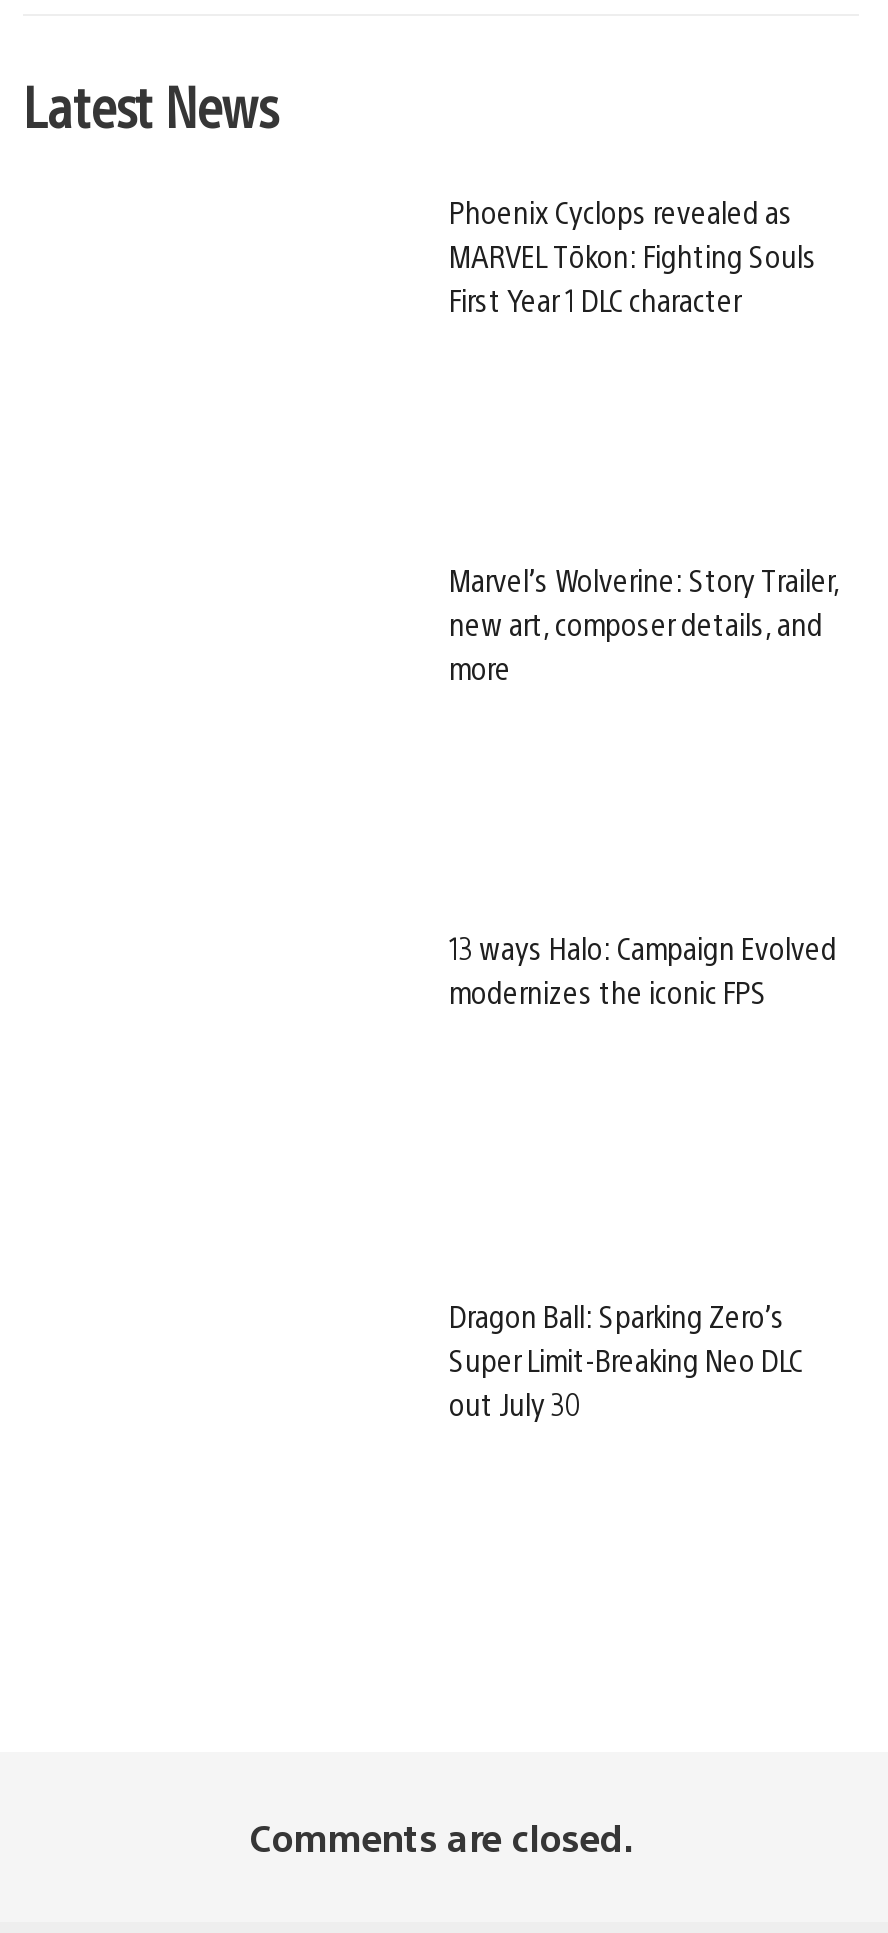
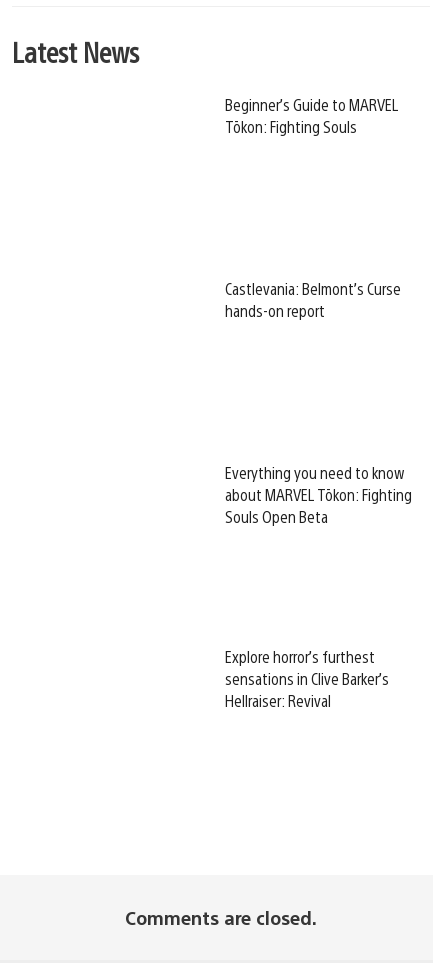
- Phoenix Cyclops revealed as
- MARVEL Tōkon: Fighting Souls
- First Year 1 DLC character
+ Beginner’s Guide to MARVEL
+ Tōkon: Fighting Souls

- Marvel’s Wolverine: Story Trailer,
- new art, composer details, and
- more
+ Castlevania: Belmont’s Curse
+ hands-on report

- 13 ways Halo: Campaign Evolved
- modernizes the iconic FPS
+ Everything you need to know
+ about MARVEL Tōkon: Fighting
+ Souls Open Beta

- Dragon Ball: Sparking Zero’s
- Super Limit-Breaking Neo DLC
- out July 30
+ Explore horror’s furthest
+ sensations in Clive Barker’s
+ Hellraiser: Revival
